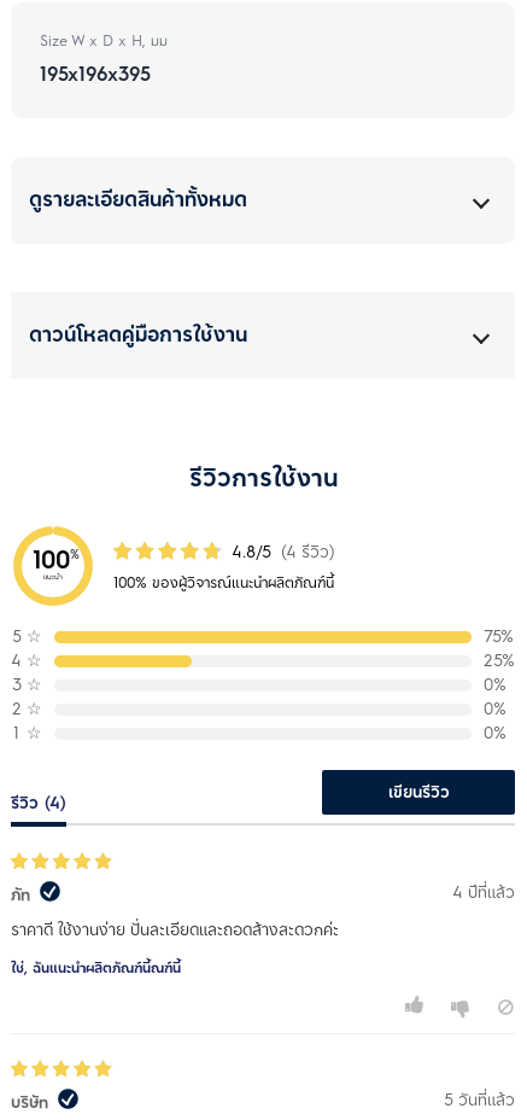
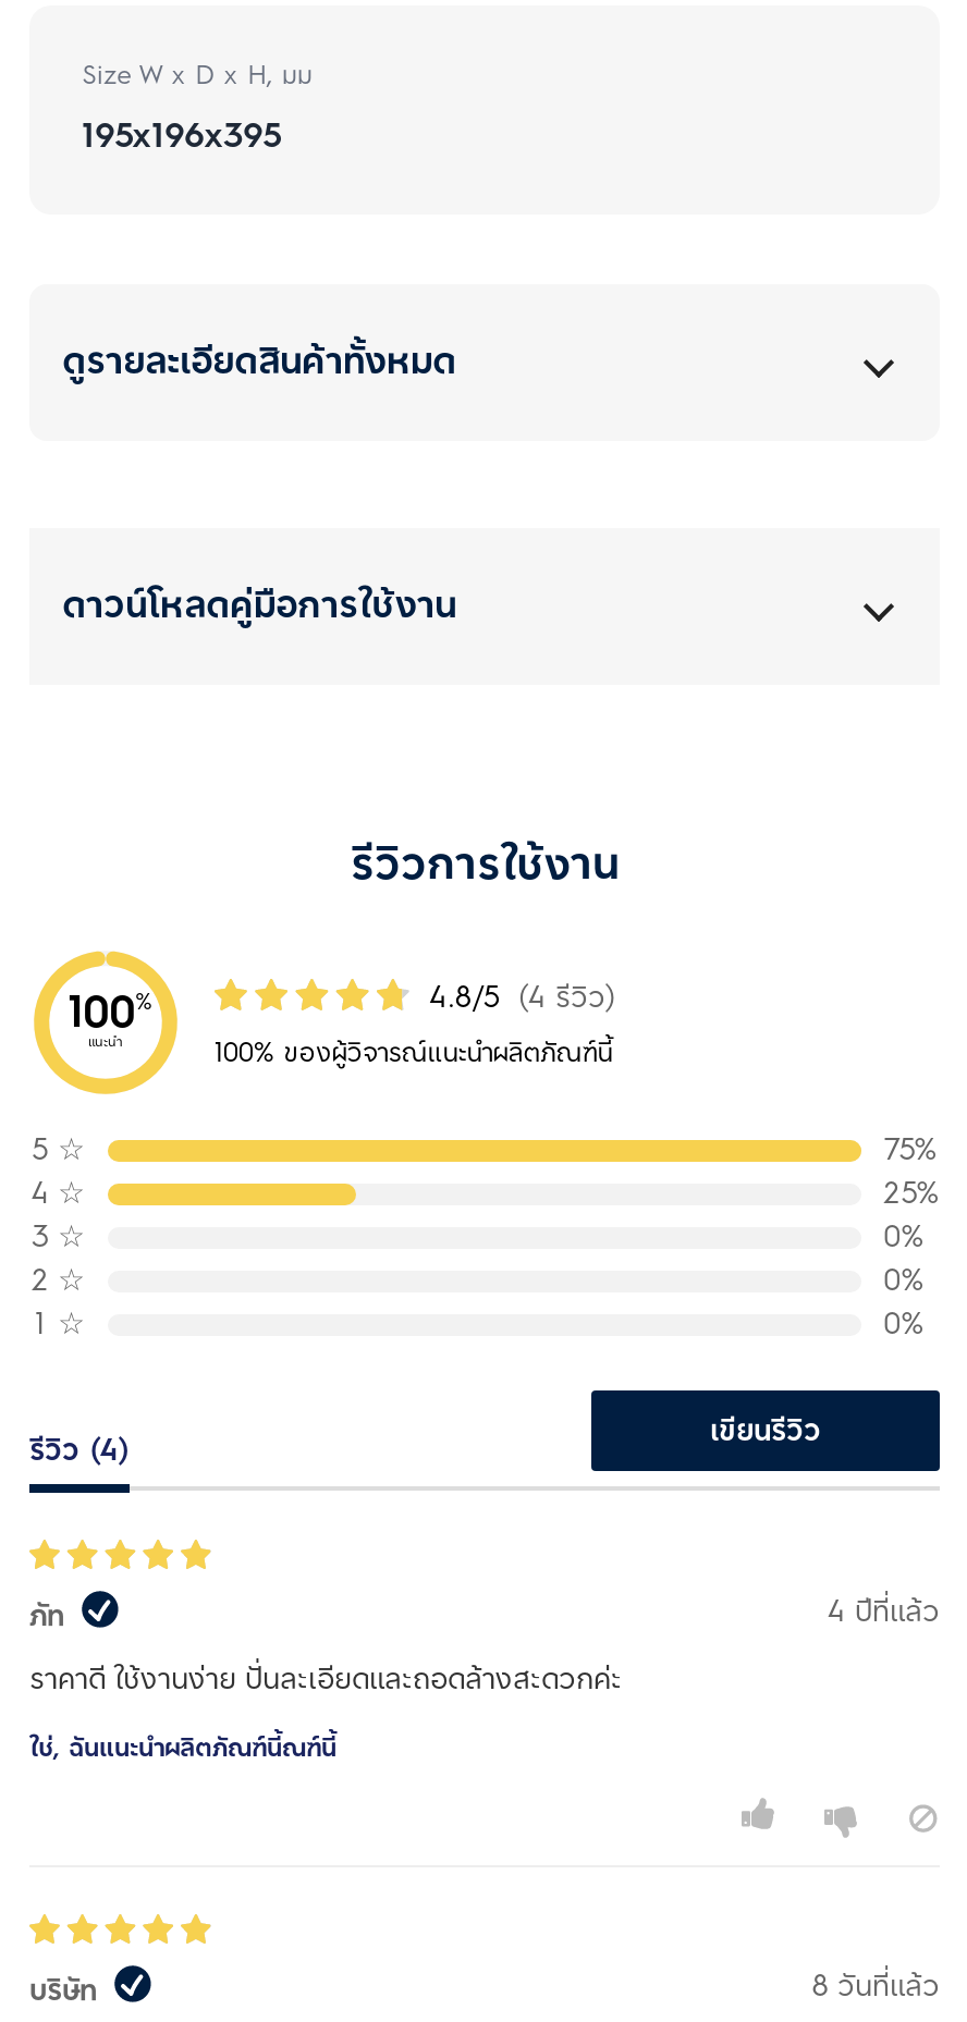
- 5 วันที่แล้ว
+ 8 วันที่แล้ว
